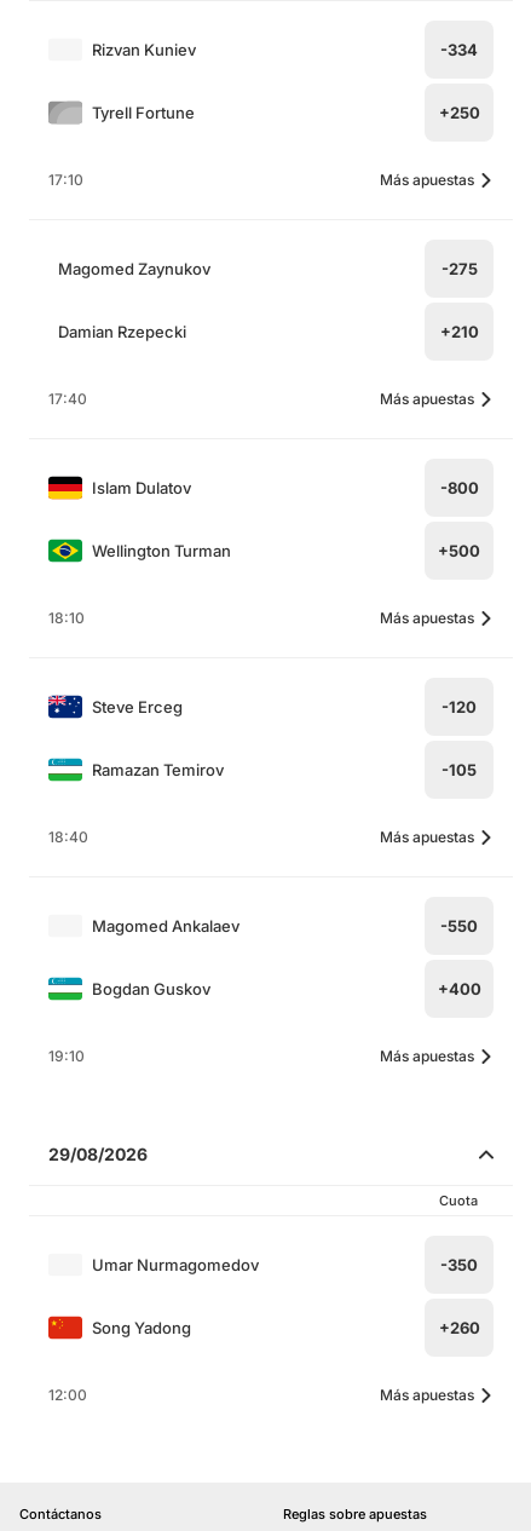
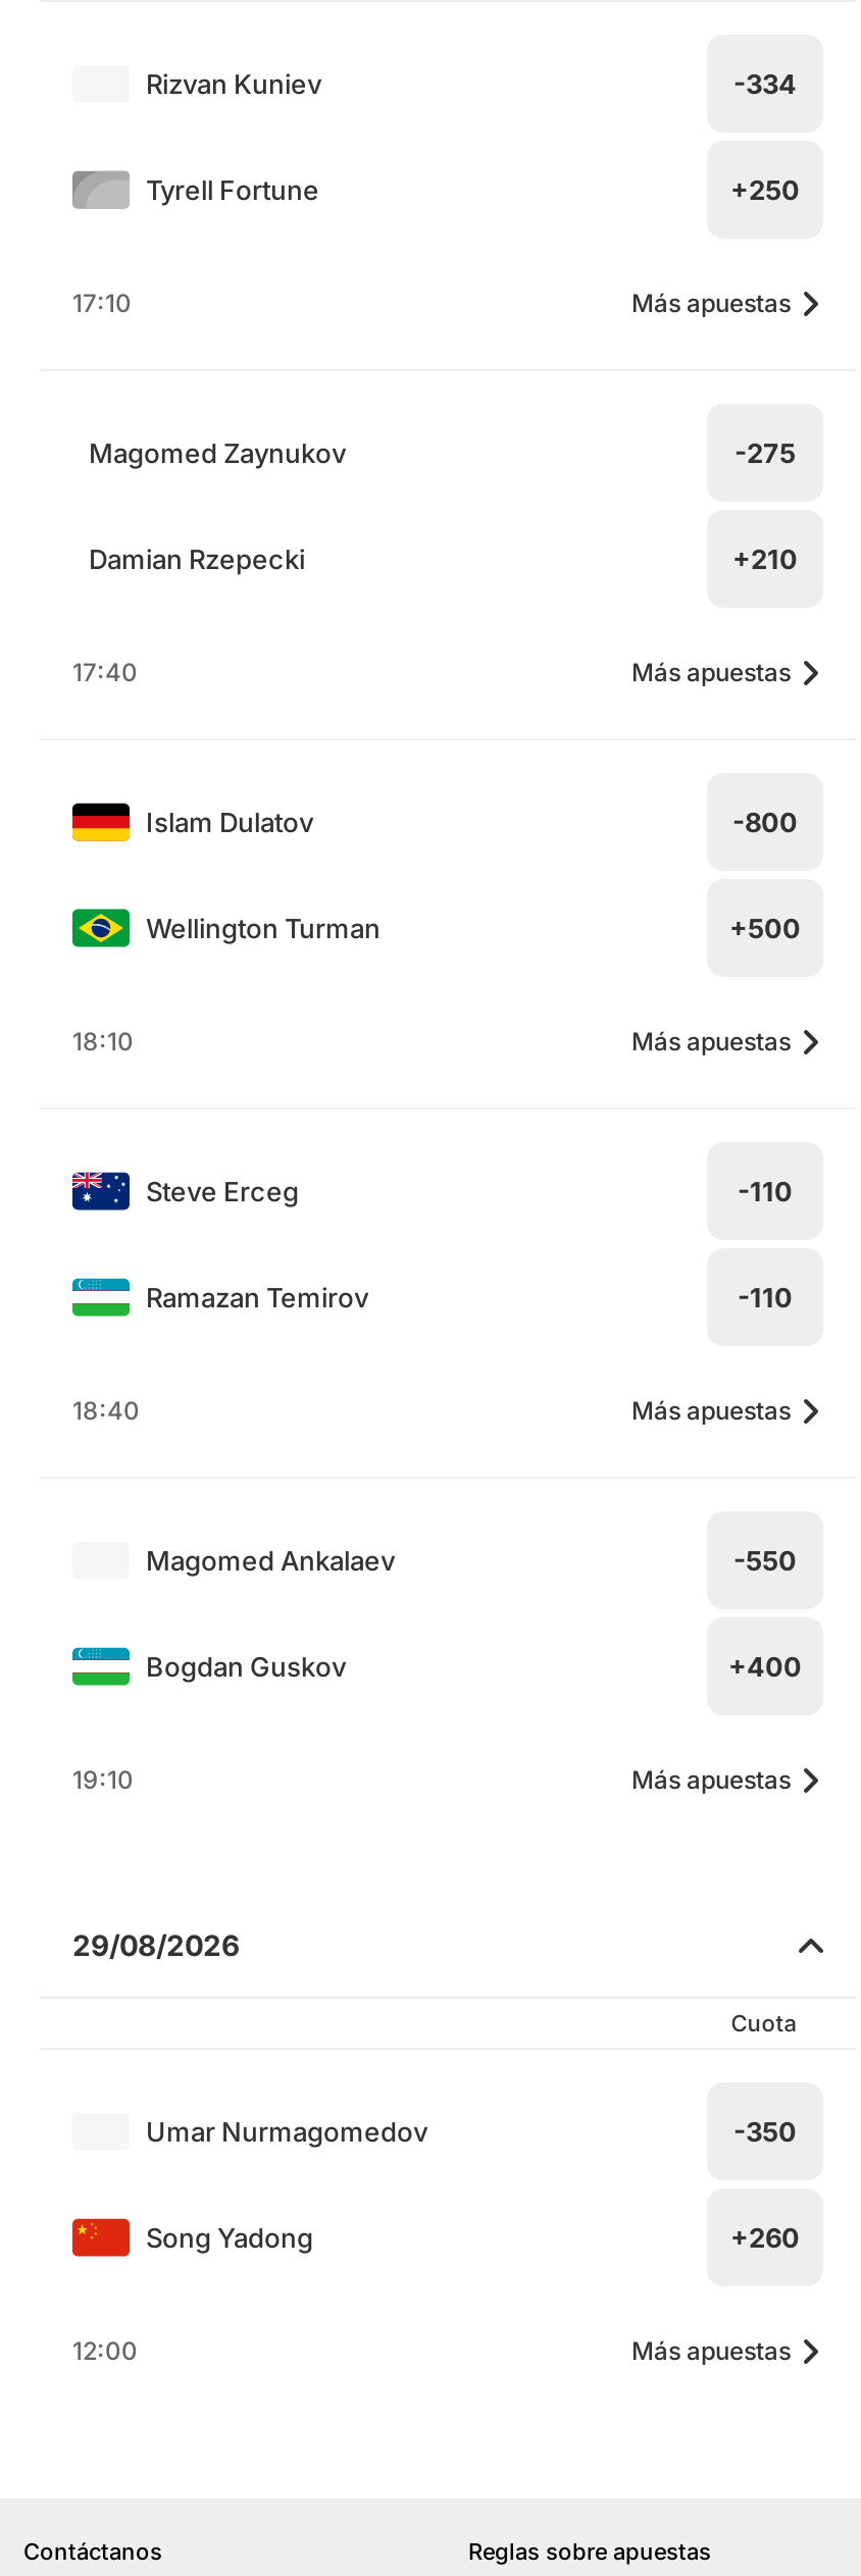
- -120
+ -110

- -105
+ -110
